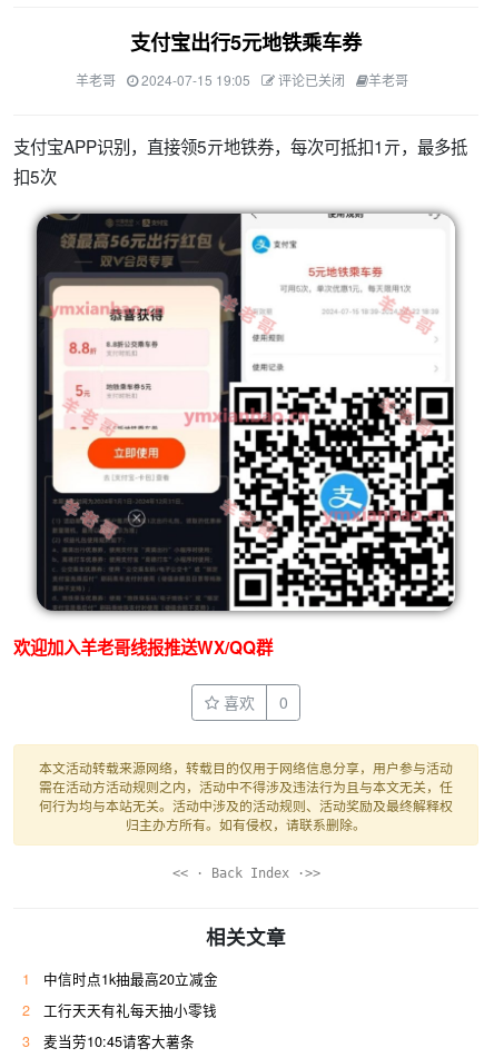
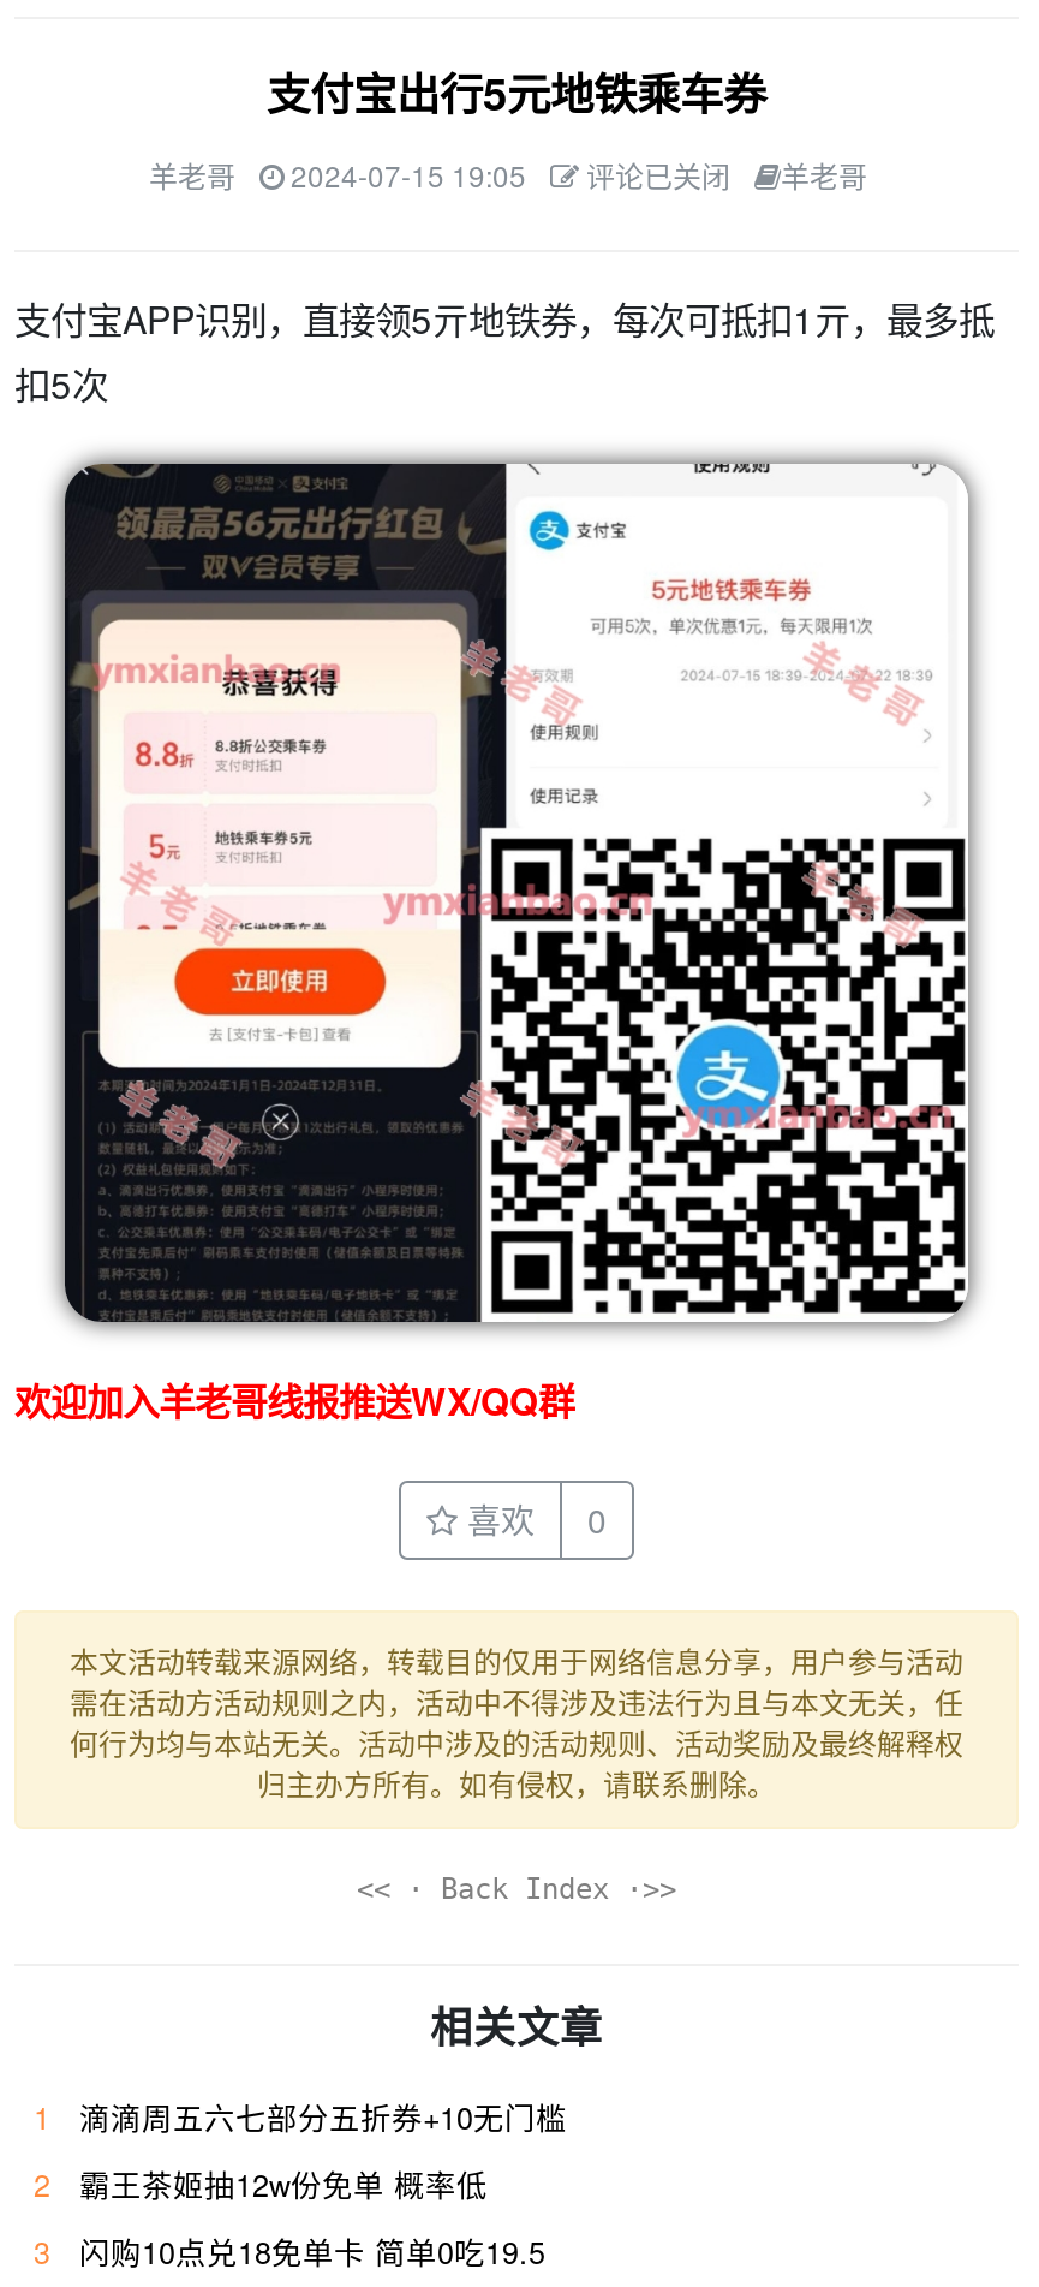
- 中信时点1k抽最高20立减金
+ 滴滴周五六七部分五折券+10无门槛

- 工行天天有礼每天抽小零钱
+ 霸王茶姬抽12w份免单 概率低

- 麦当劳10:45请客大薯条
+ 闪购10点兑18免单卡 简单0吃19.5
